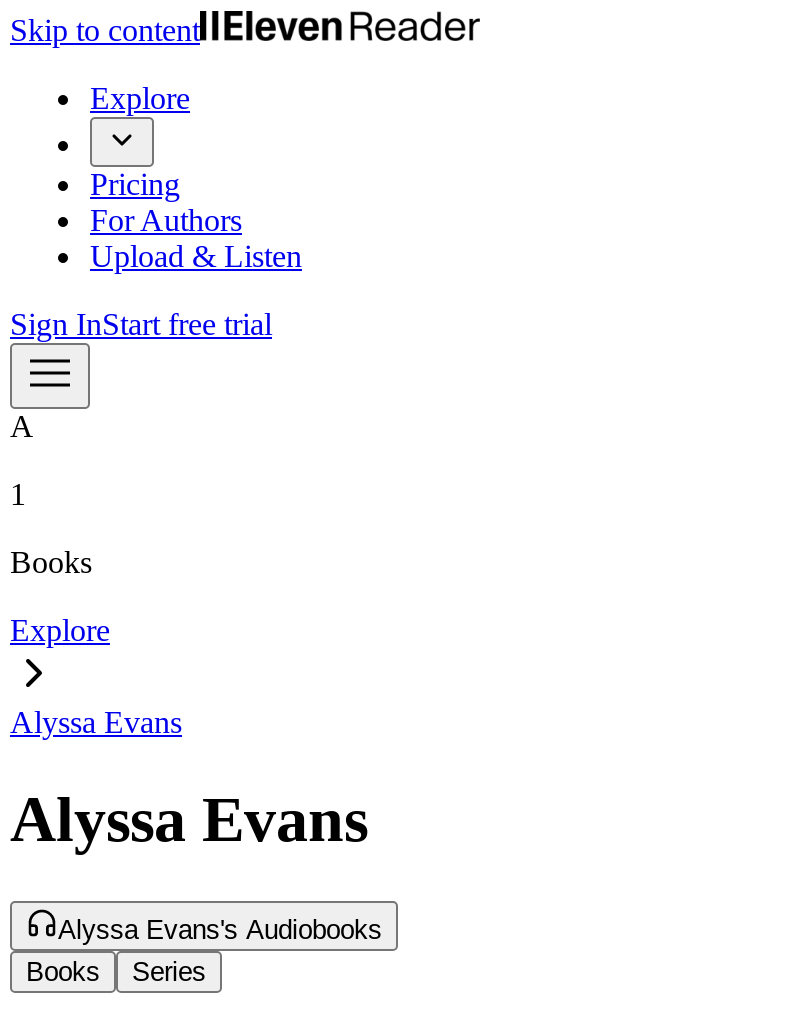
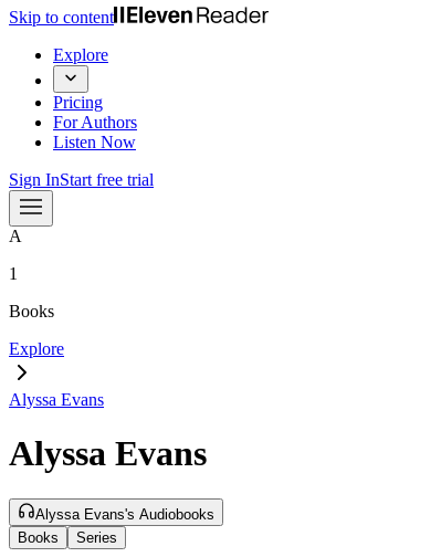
- Upload & Listen
+ Listen Now
